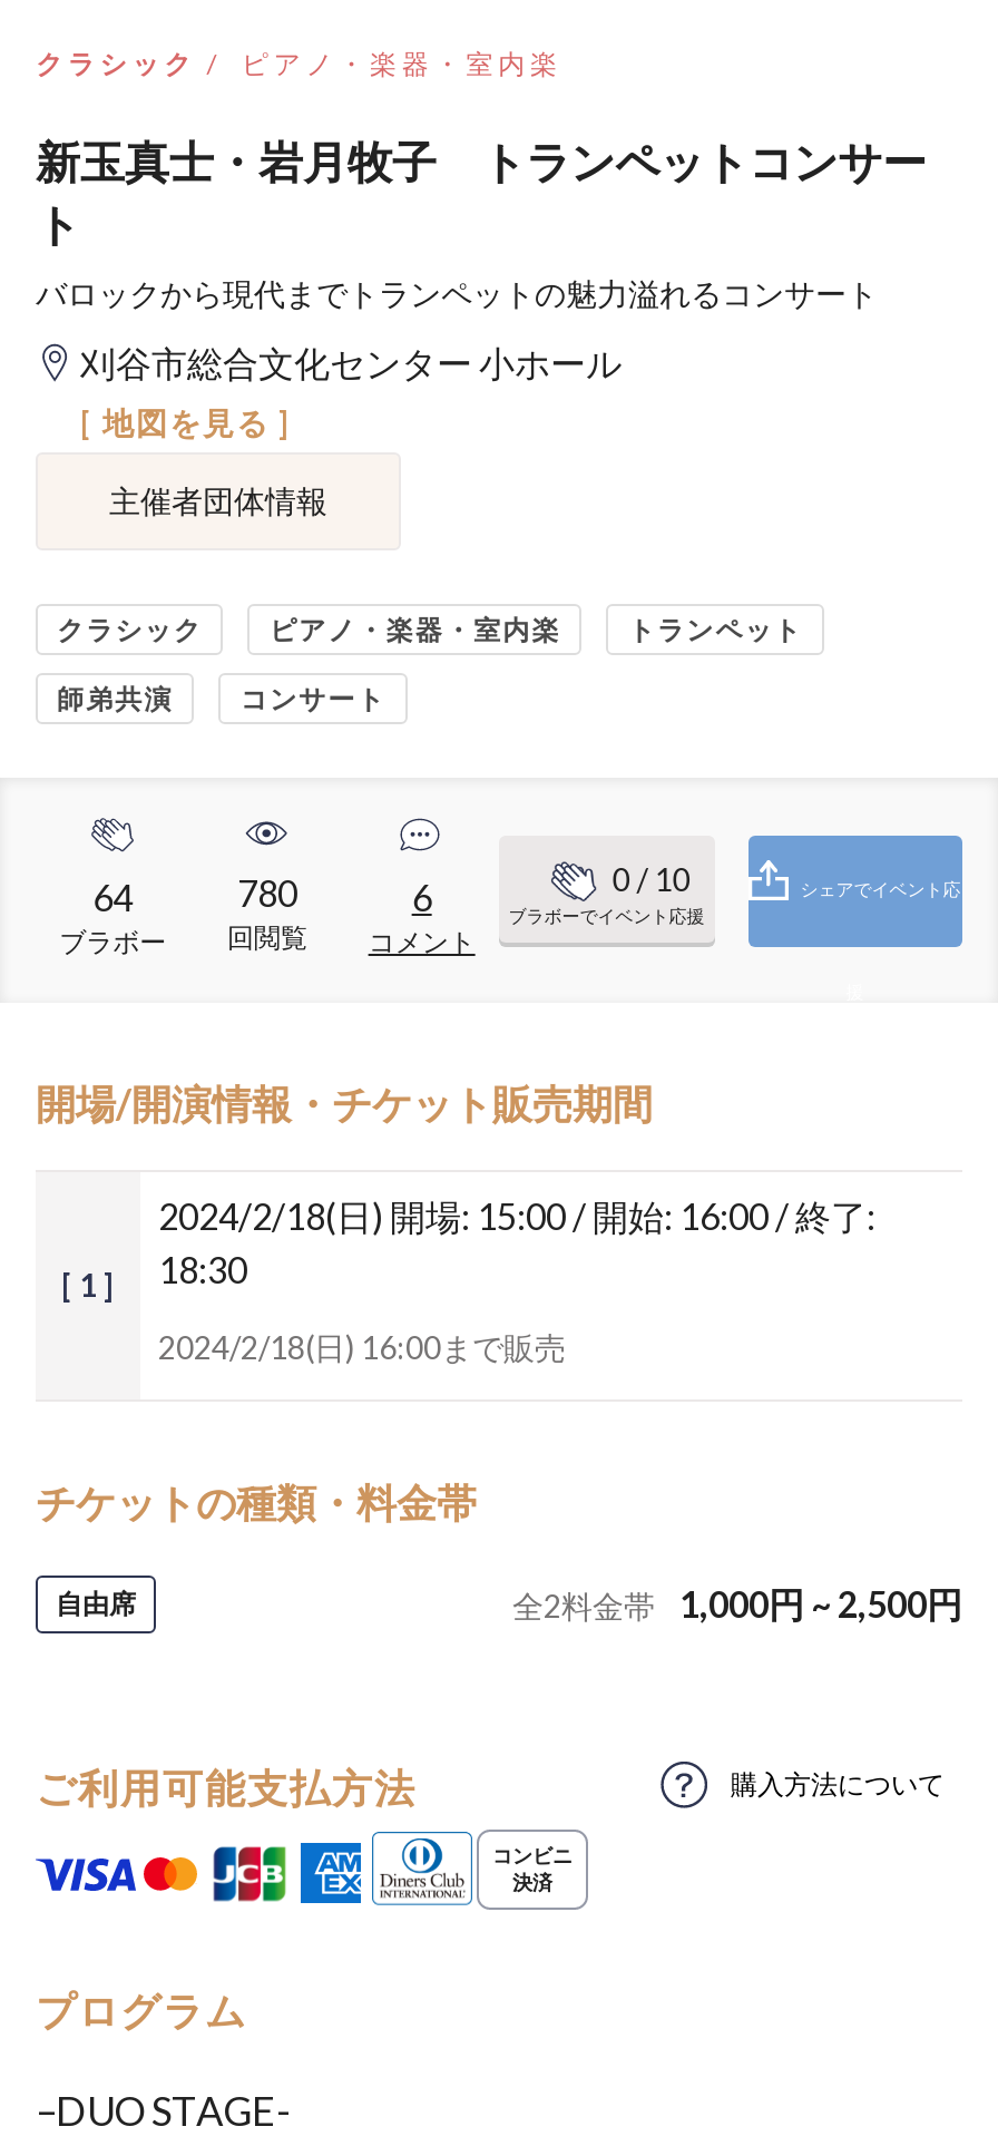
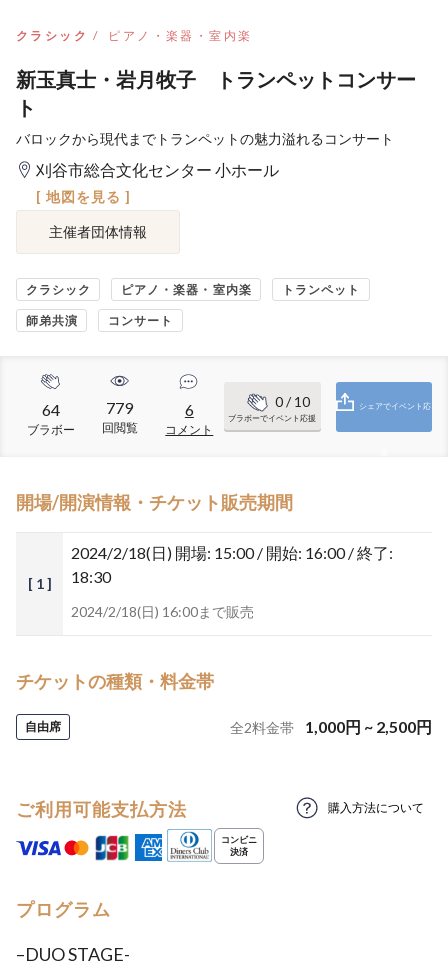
- 780
+ 779
